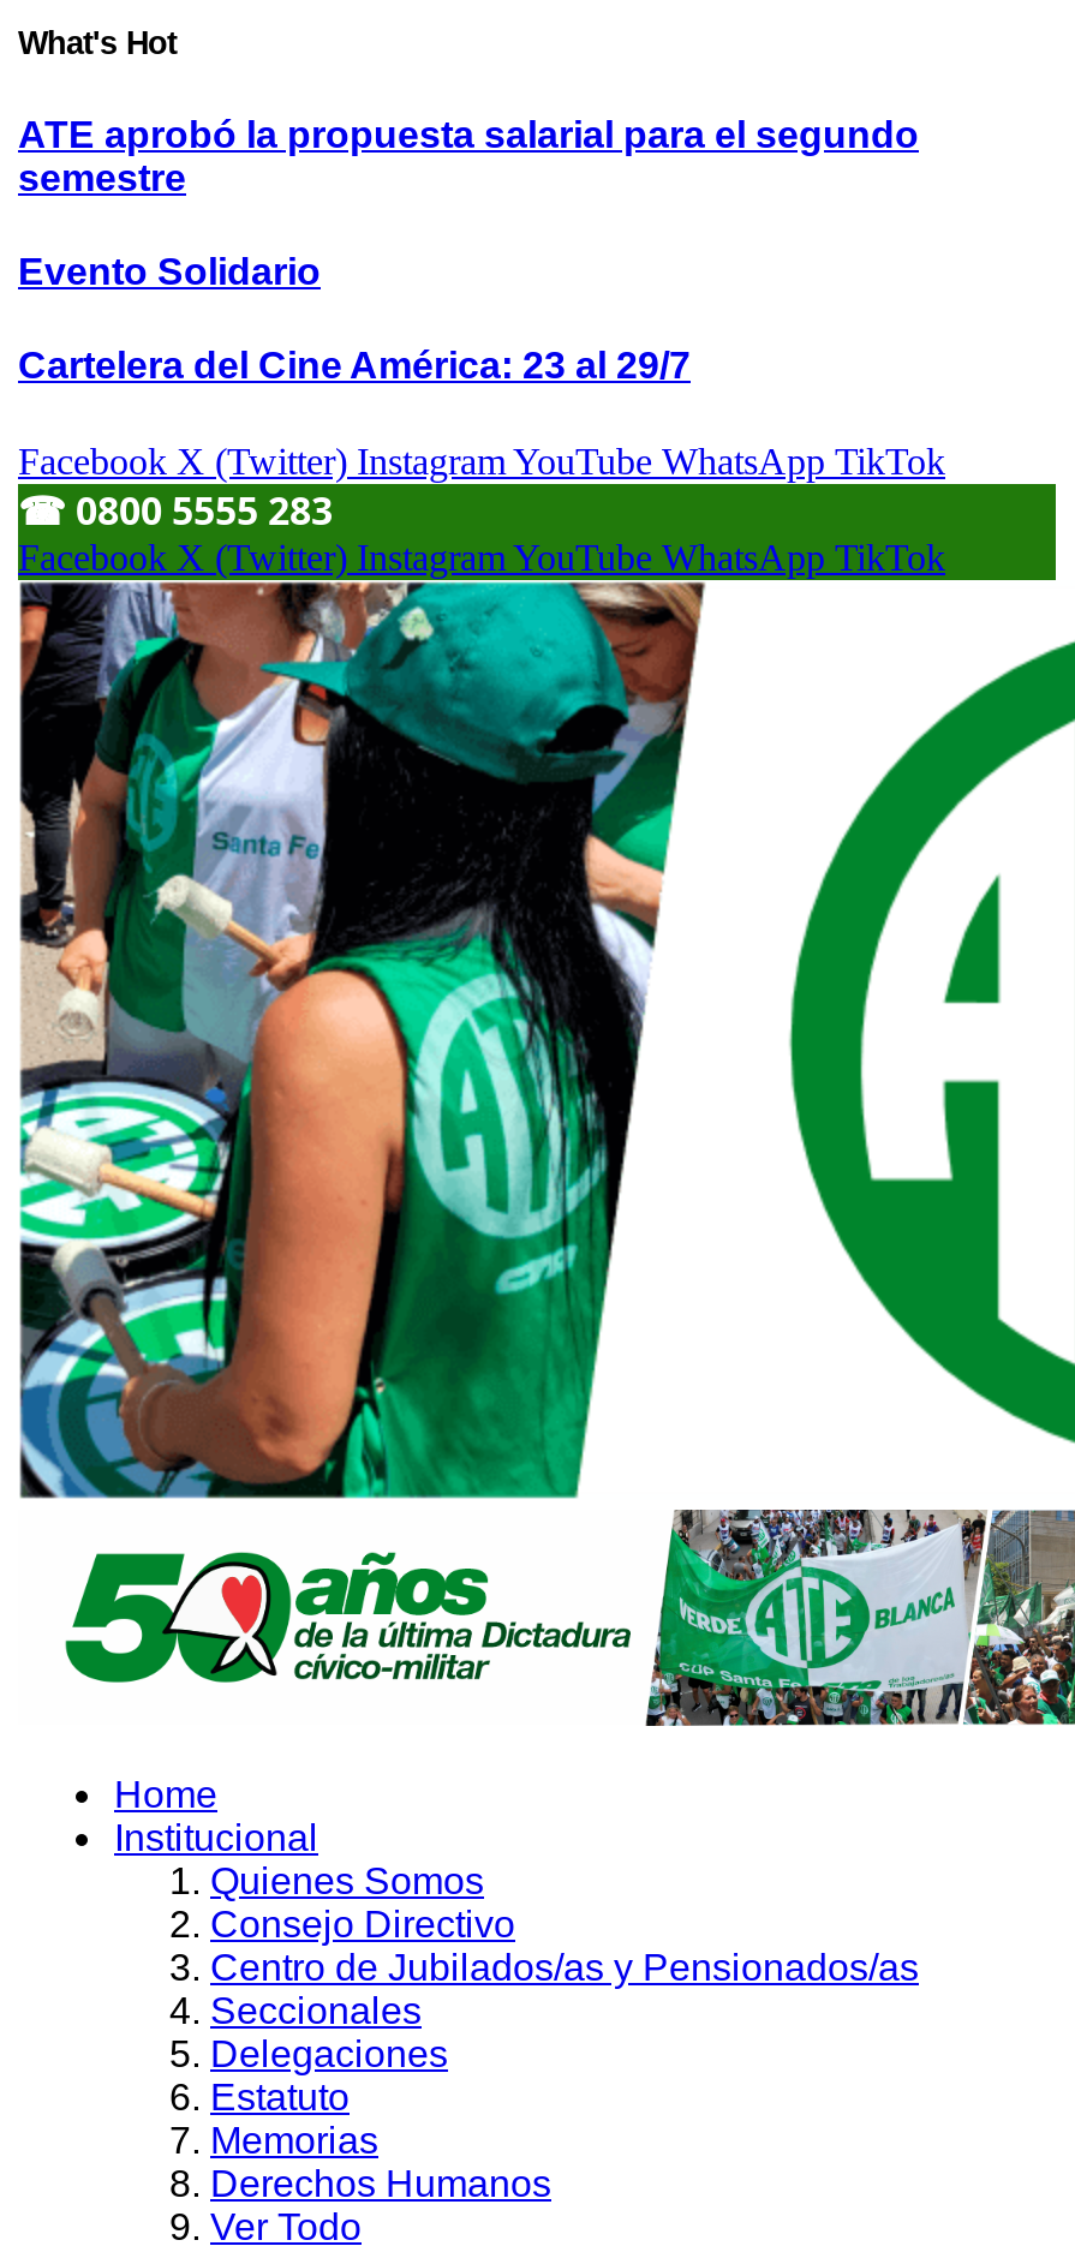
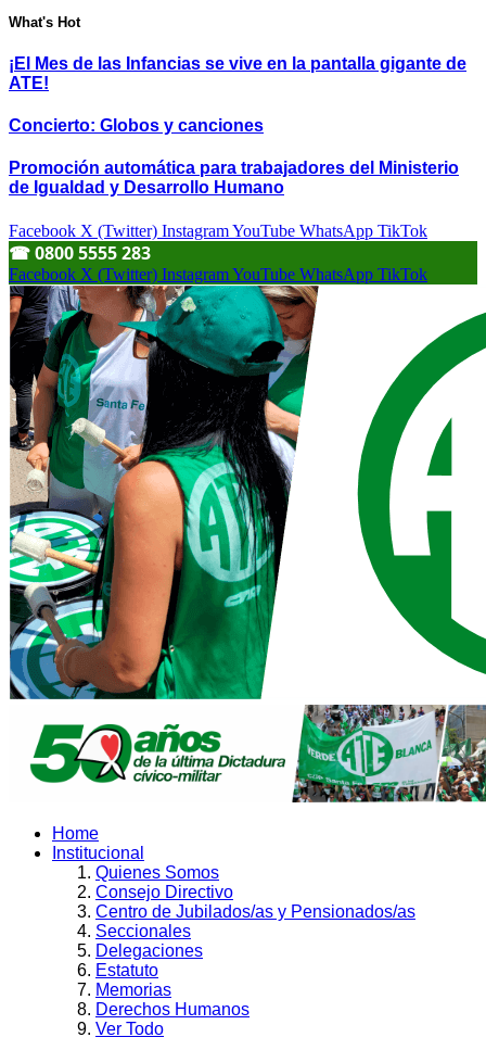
- ATE aprobó la propuesta salarial para el segundo
- semestre
+ ¡El Mes de las Infancias se vive en la pantalla gigante de
+ ATE!

- Evento Solidario
+ Concierto: Globos y canciones

- Cartelera del Cine América: 23 al 29/7
+ Promoción automática para trabajadores del Ministerio
+ de Igualdad y Desarrollo Humano
